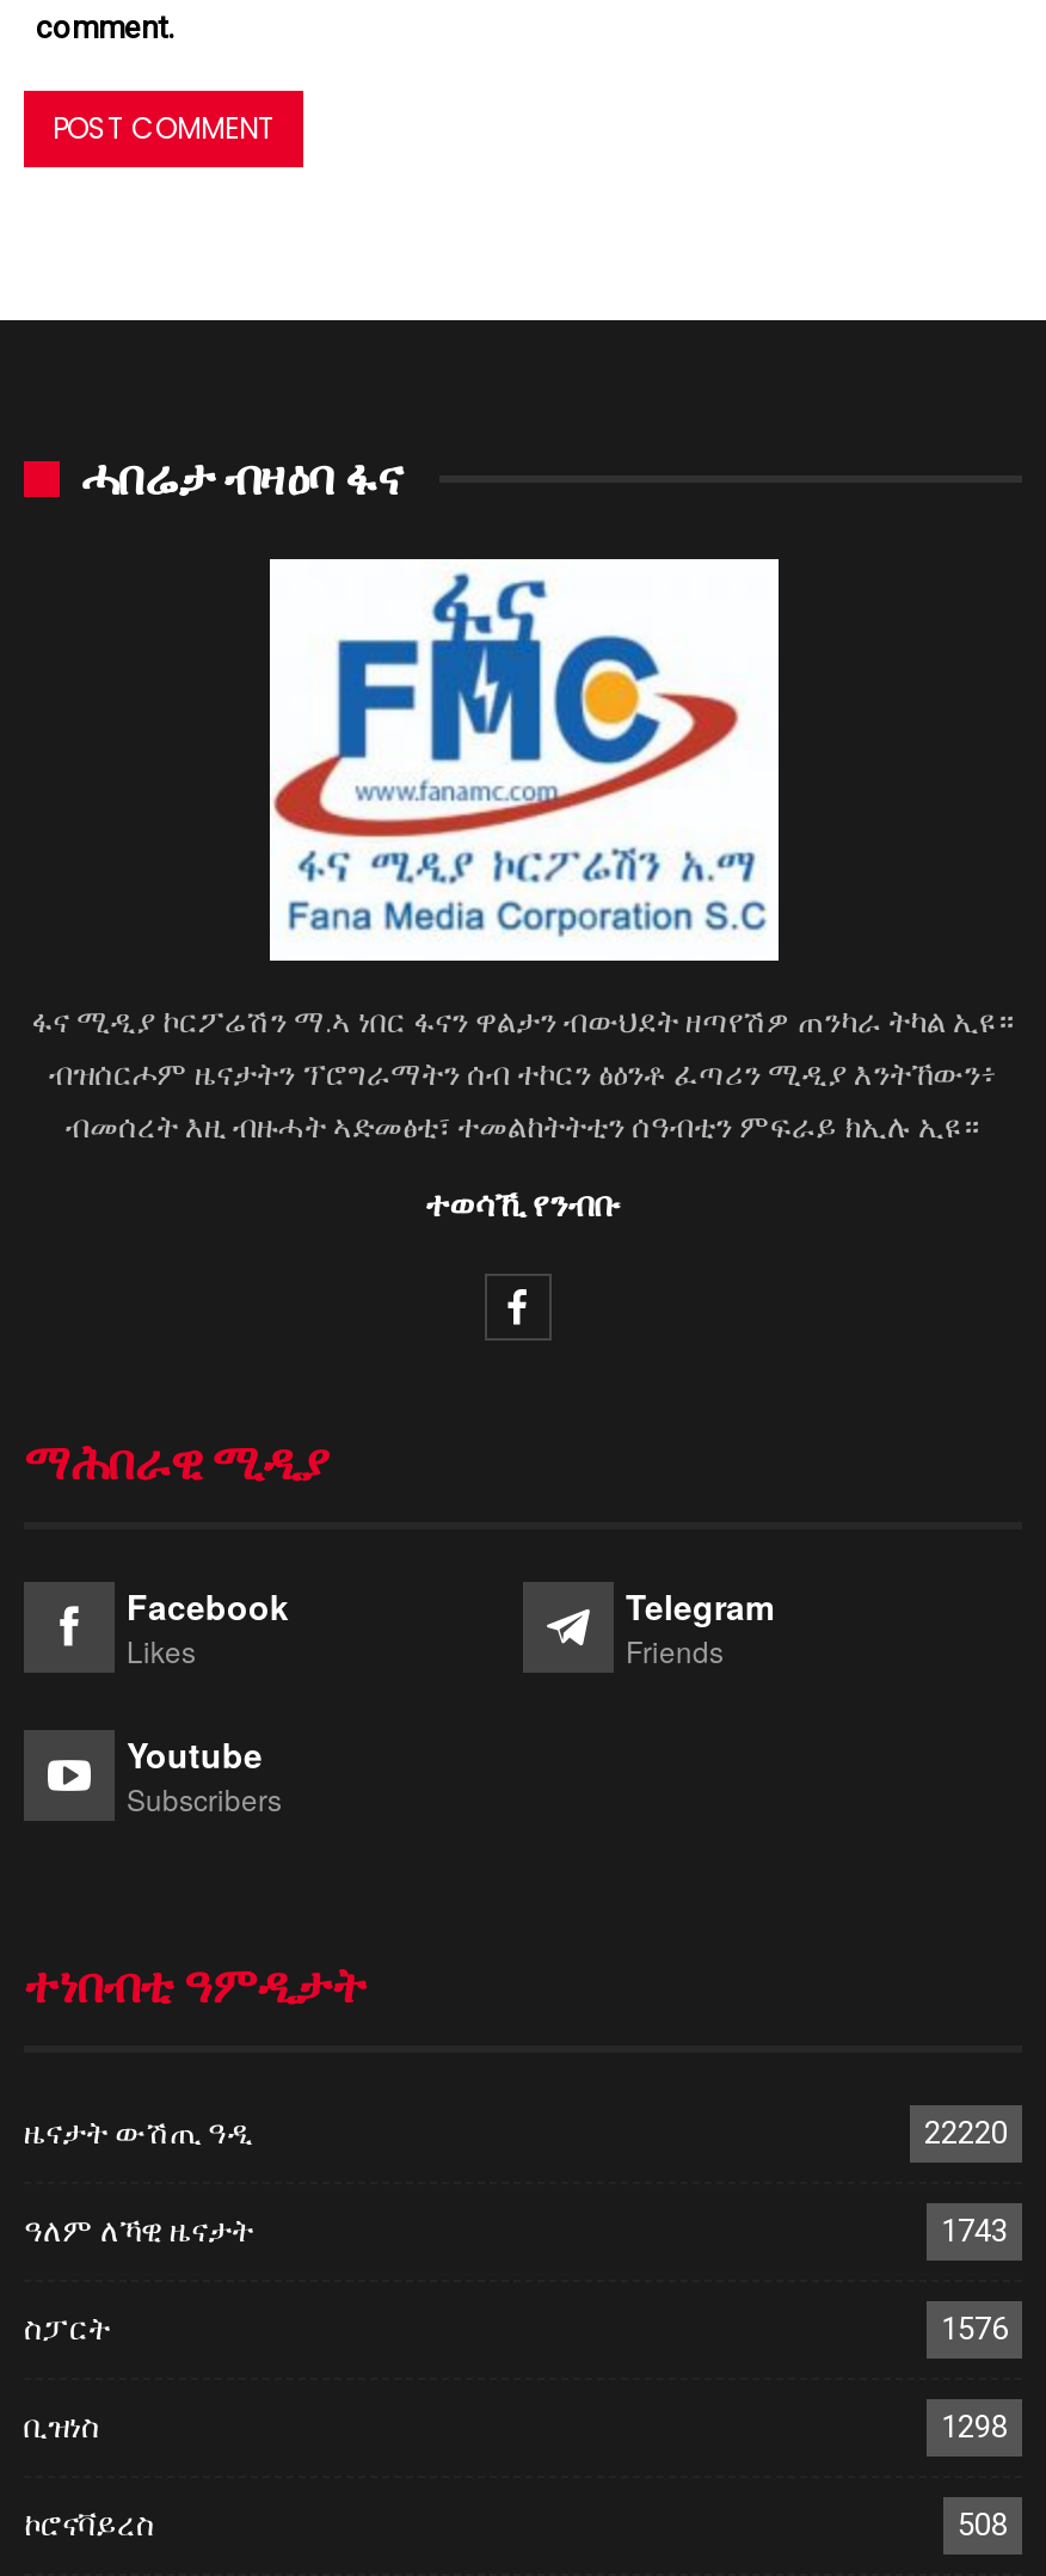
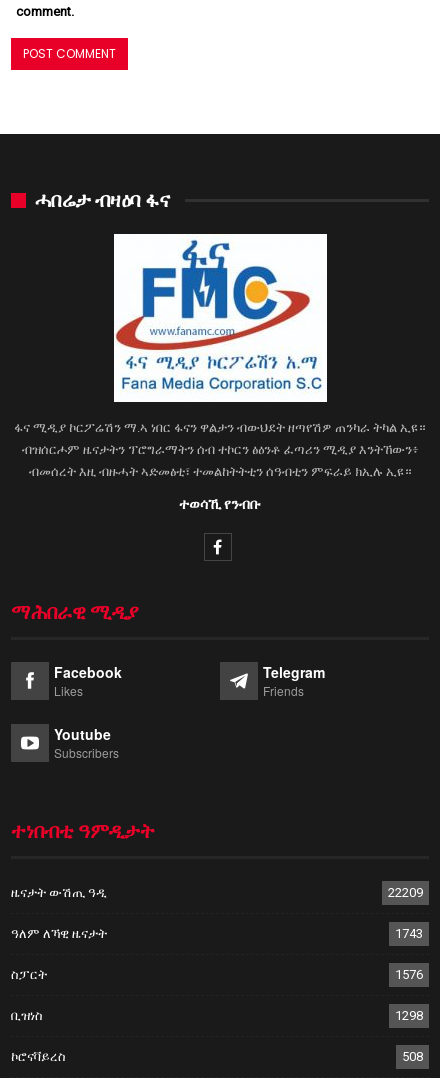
- 22220
+ 22209
